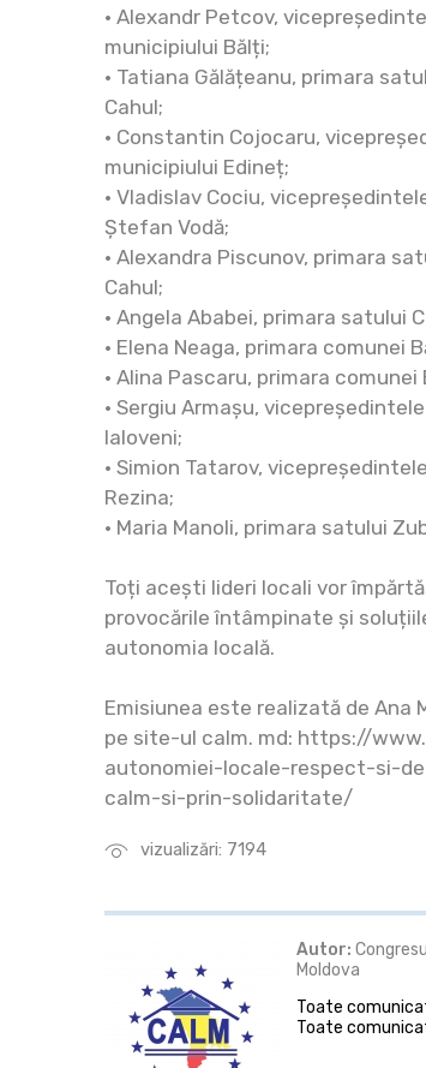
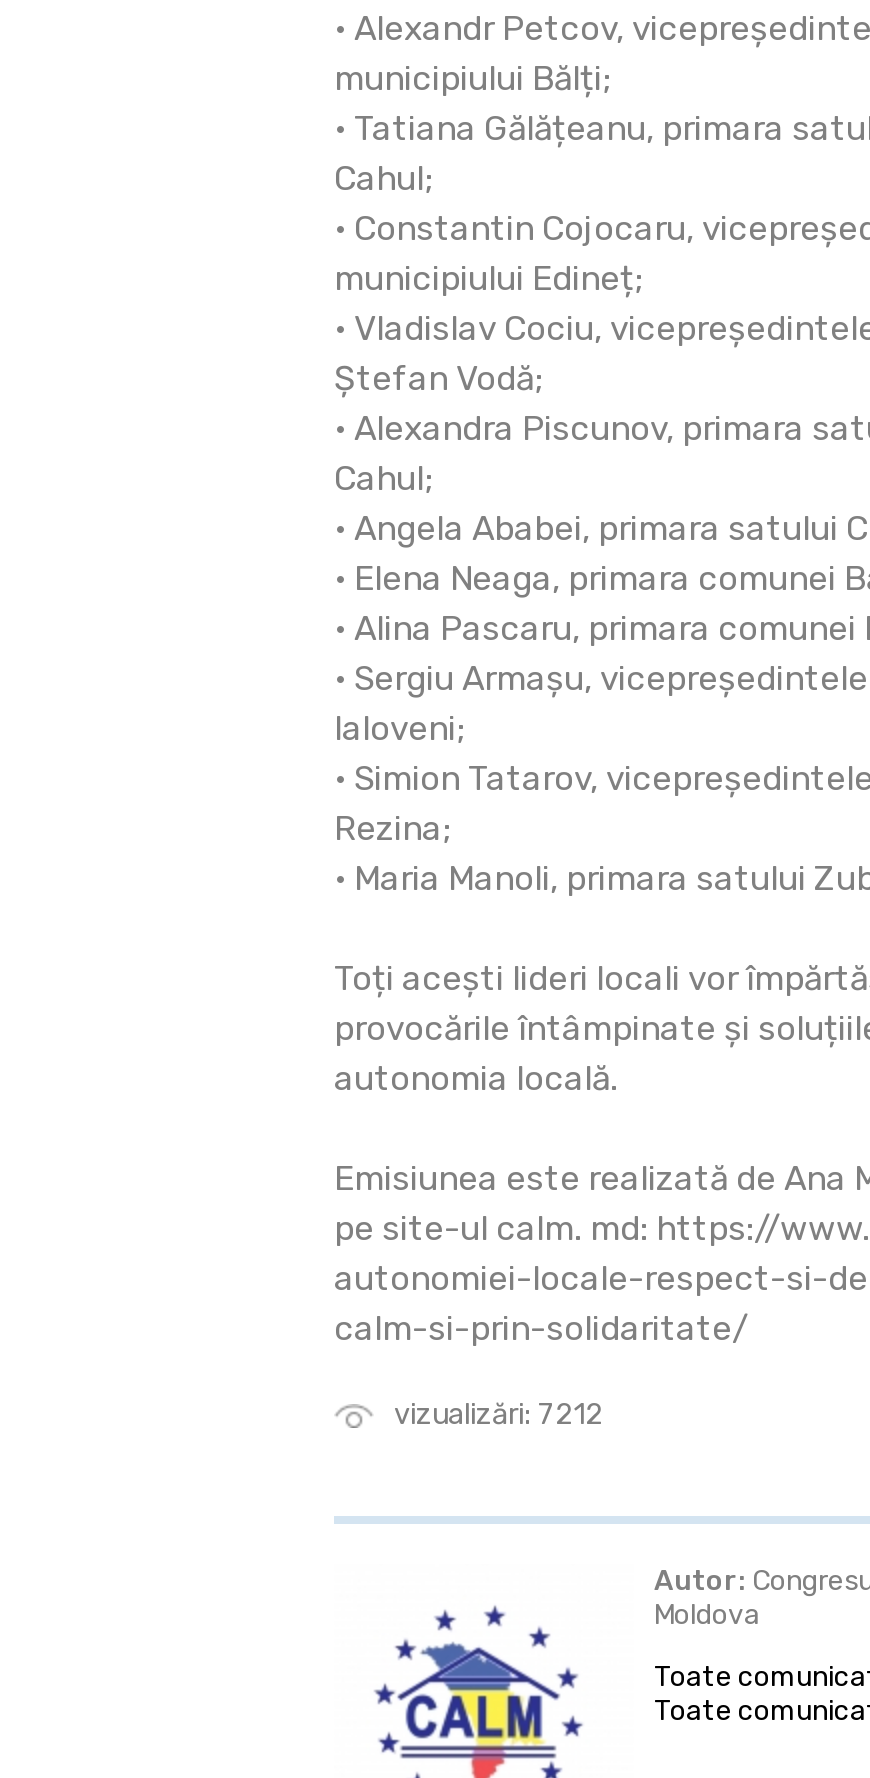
- vizualizări: 7194
+ vizualizări: 7212
